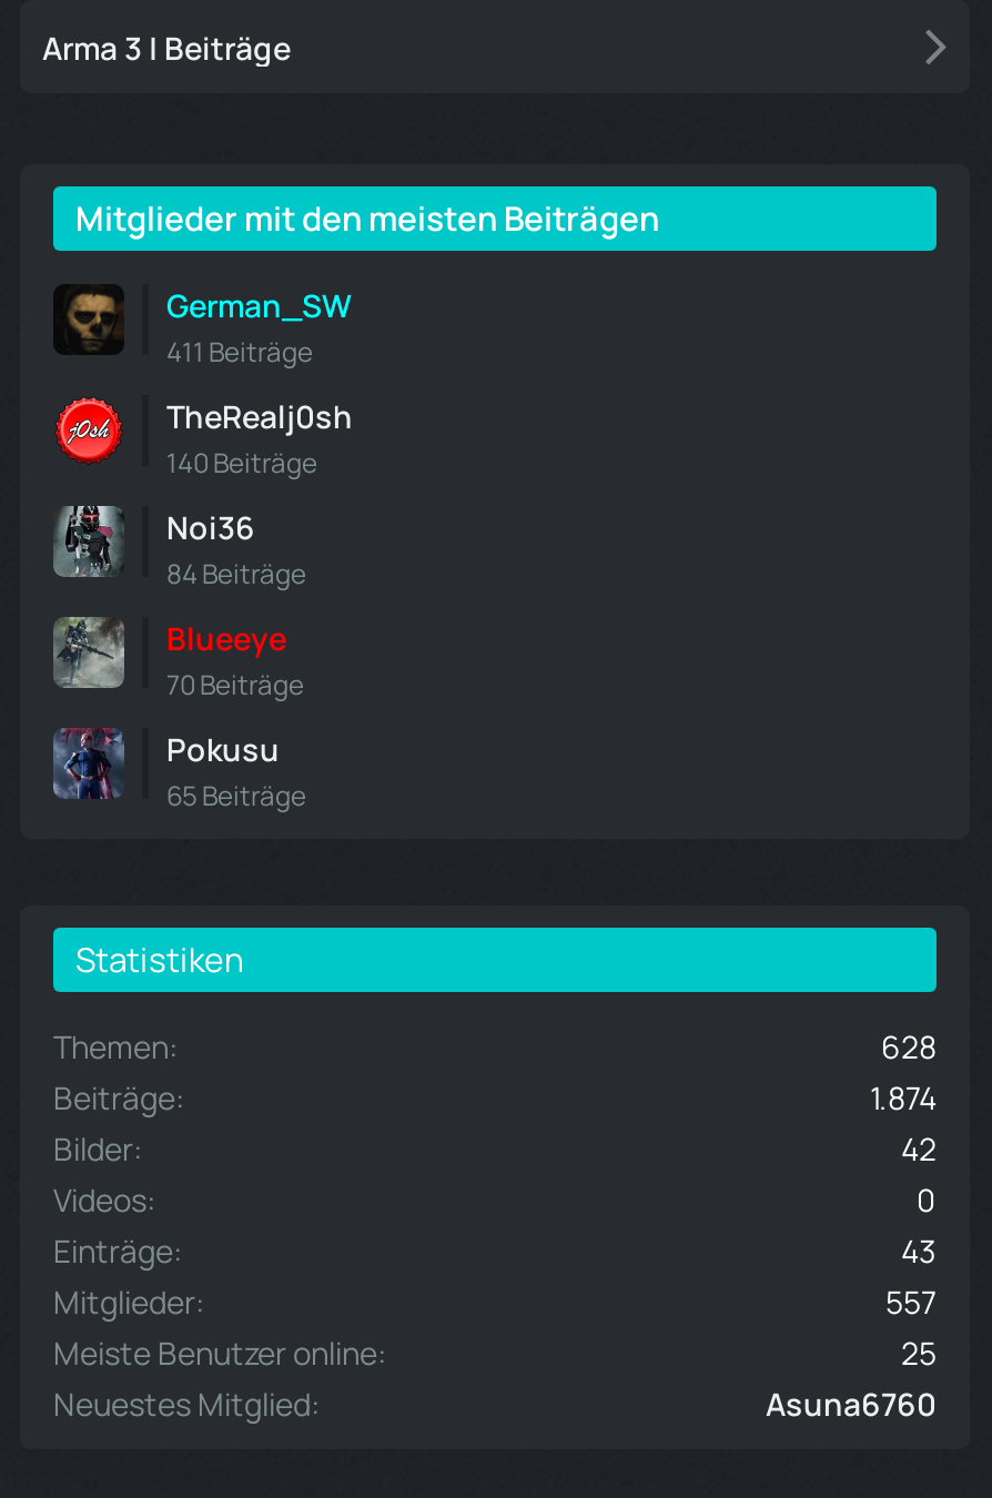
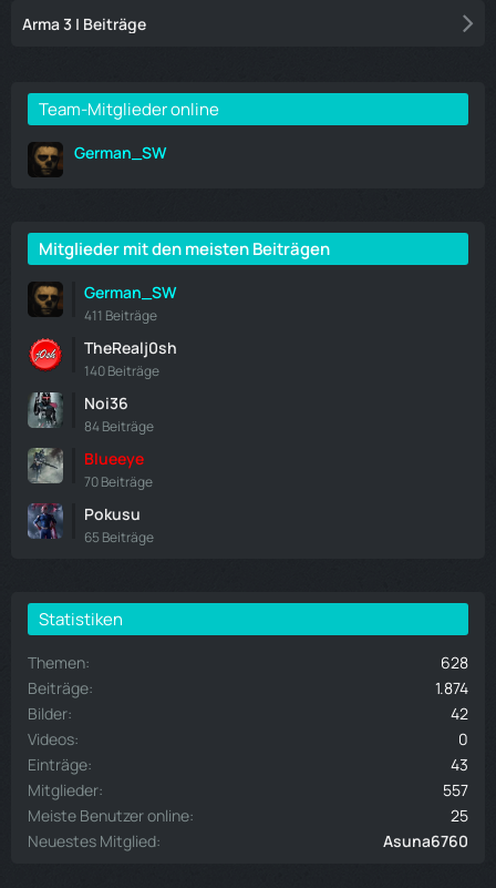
+ Team-Mitglieder online
+ German_SW
